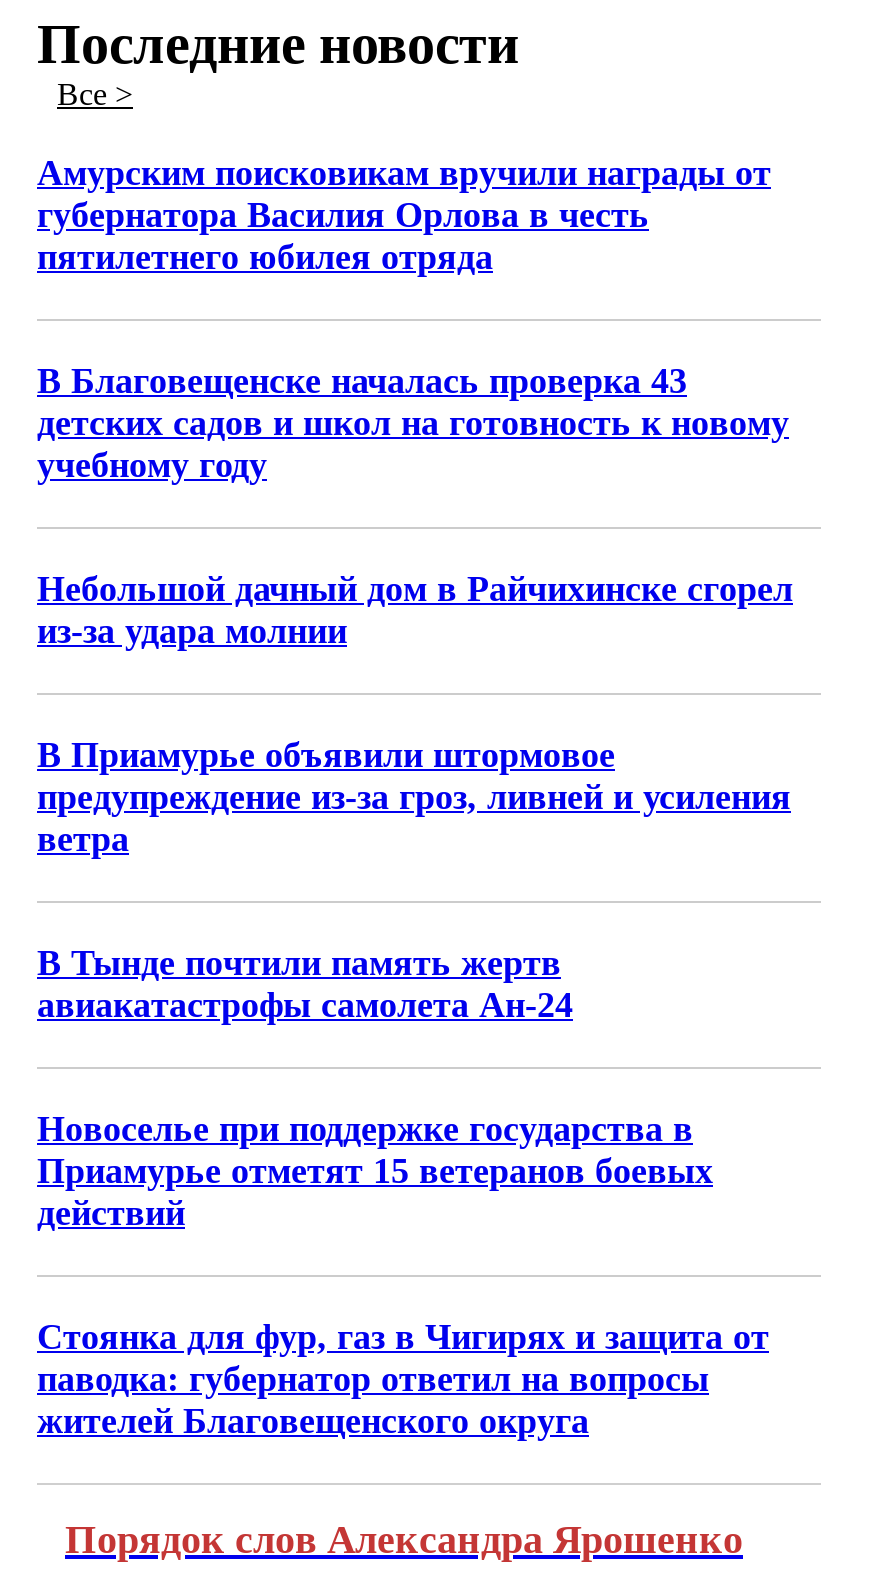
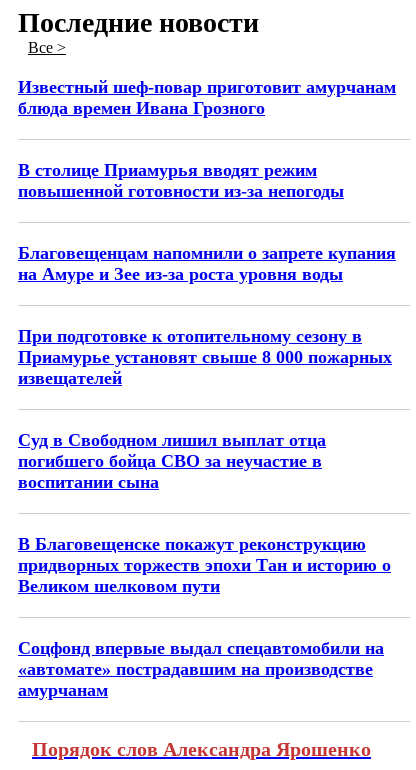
- Амурским поисковикам вручили награды от
- губернатора Василия Орлова в честь
- пятилетнего юбилея отряда
+ Известный шеф-повар приготовит амурчанам
+ блюда времен Ивана Грозного

- В Благовещенске началась проверка 43
- детских садов и школ на готовность к новому
- учебному году
+ В столице Приамурья вводят режим
+ повышенной готовности из-за непогоды

- Небольшой дачный дом в Райчихинске сгорел
- из-за удара молнии
+ Благовещенцам напомнили о запрете купания
+ на Амуре и Зее из-за роста уровня воды

- В Приамурье объявили штормовое
- предупреждение из-за гроз, ливней и усиления
- ветра
+ При подготовке к отопительному сезону в
+ Приамурье установят свыше 8 000 пожарных
+ извещателей

- В Тынде почтили память жертв
- авиакатастрофы самолета Ан-24
+ Суд в Свободном лишил выплат отца
+ погибшего бойца СВО за неучастие в
+ воспитании сына

- Новоселье при поддержке государства в
- Приамурье отметят 15 ветеранов боевых
- действий
+ В Благовещенске покажут реконструкцию
+ придворных торжеств эпохи Тан и историю о
+ Великом шелковом пути

- Стоянка для фур, газ в Чигирях и защита от
- паводка: губернатор ответил на вопросы
- жителей Благовещенского округа
+ Соцфонд впервые выдал спецавтомобили на
+ «автомате» пострадавшим на производстве
+ амурчанам
